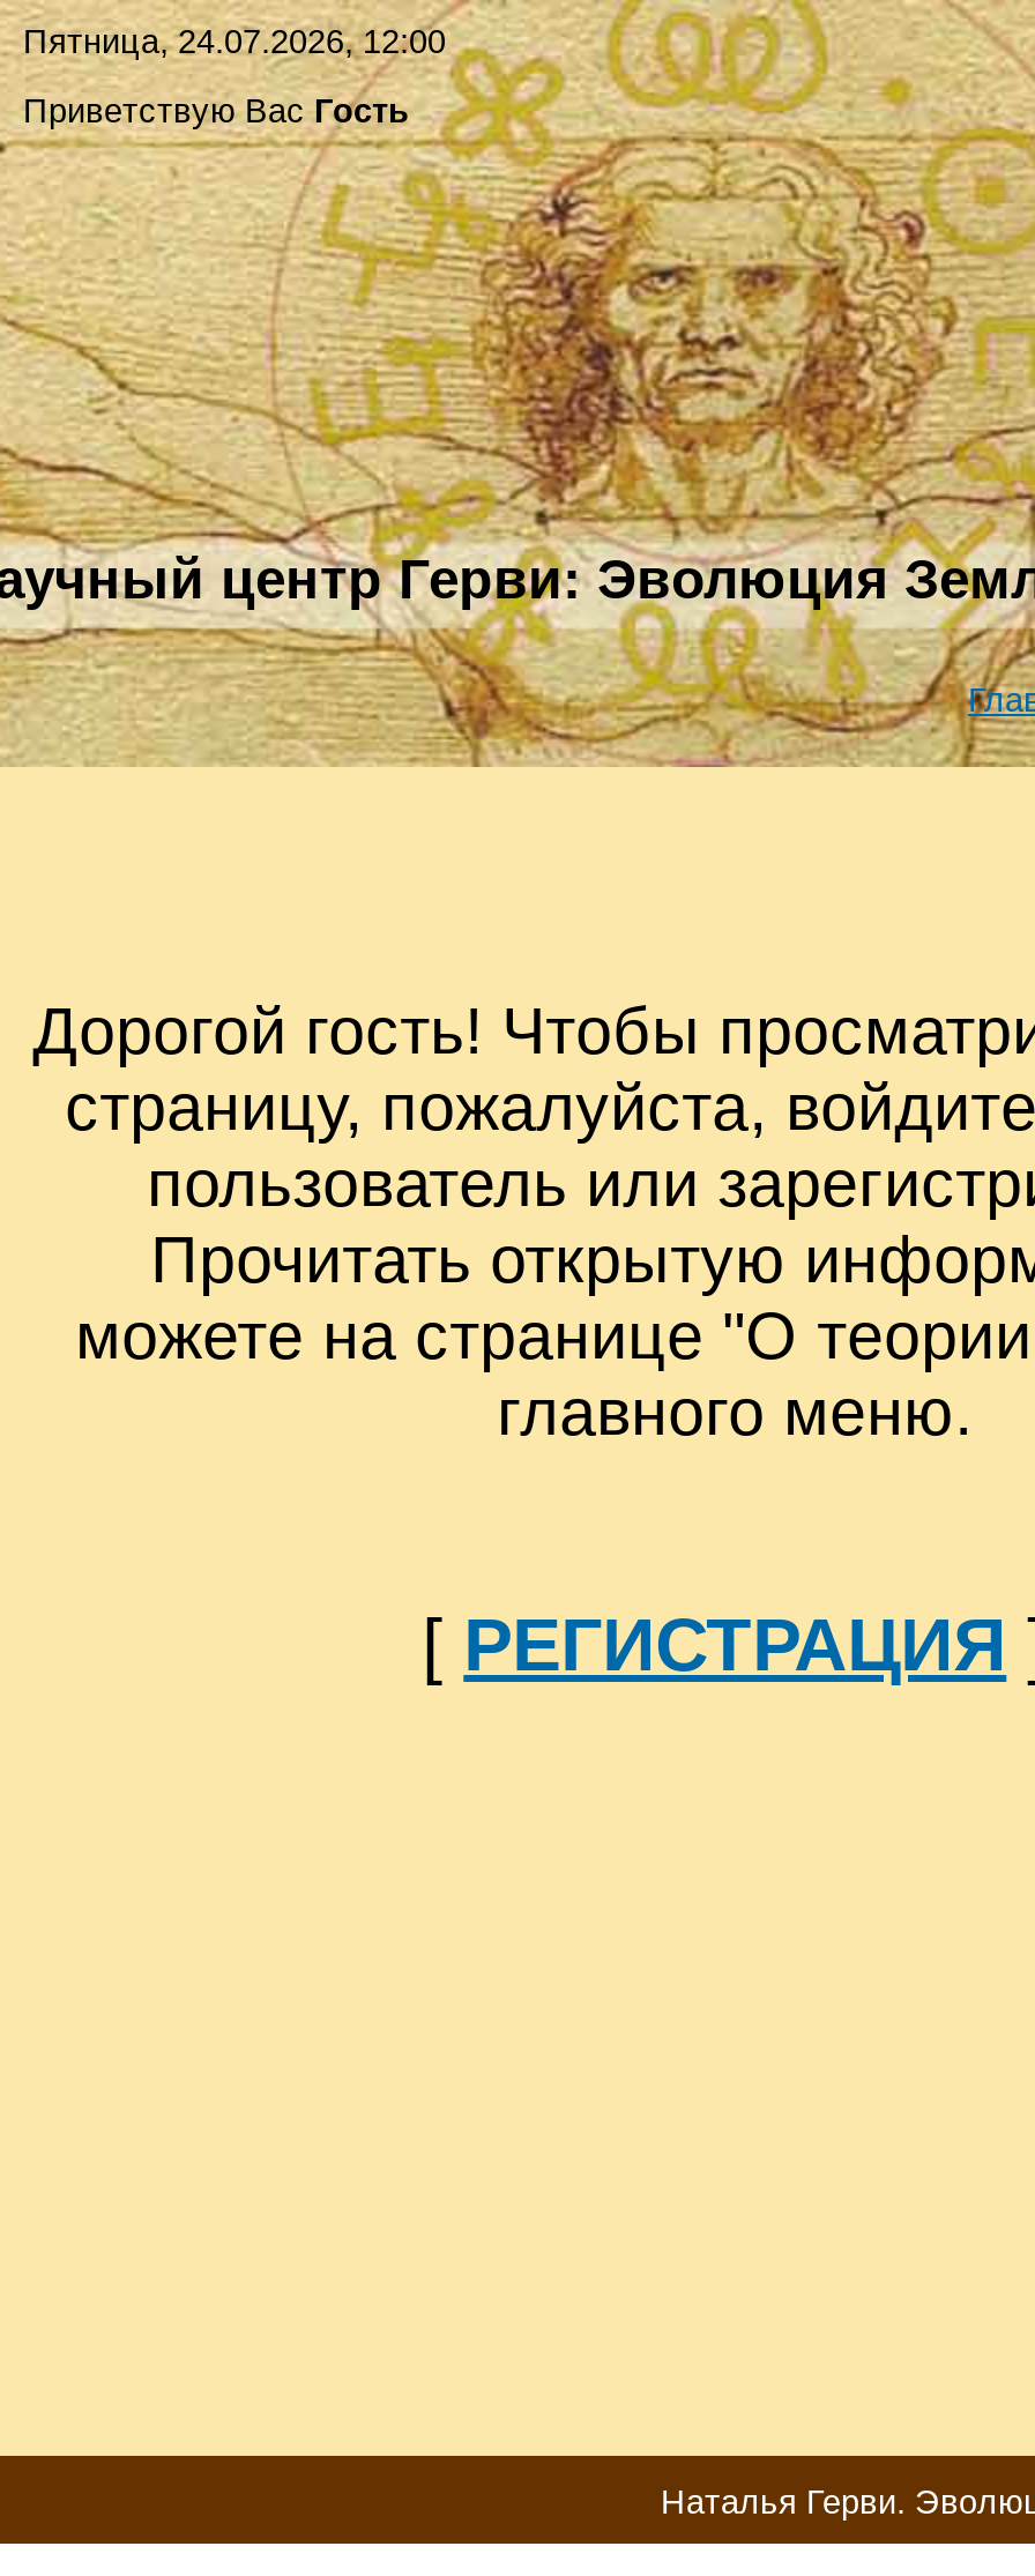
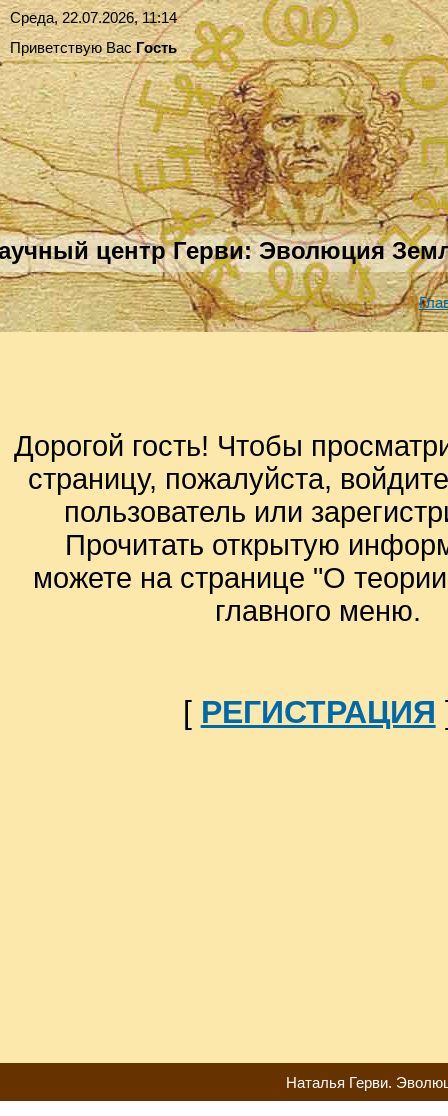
- Пятница, 24.07.2026, 12:00
+ Среда, 22.07.2026, 11:14
